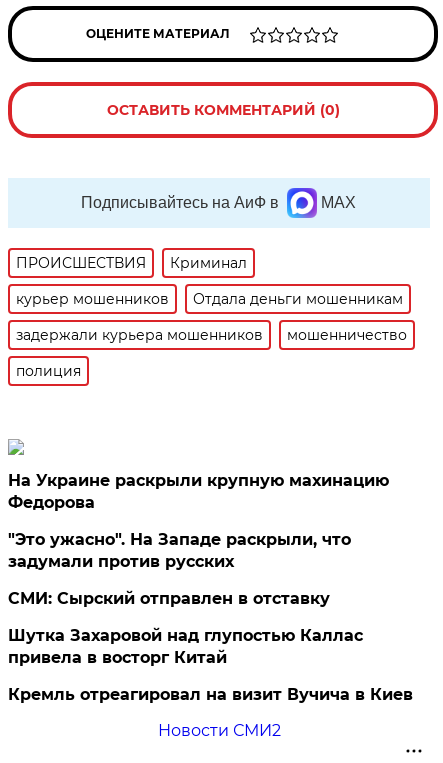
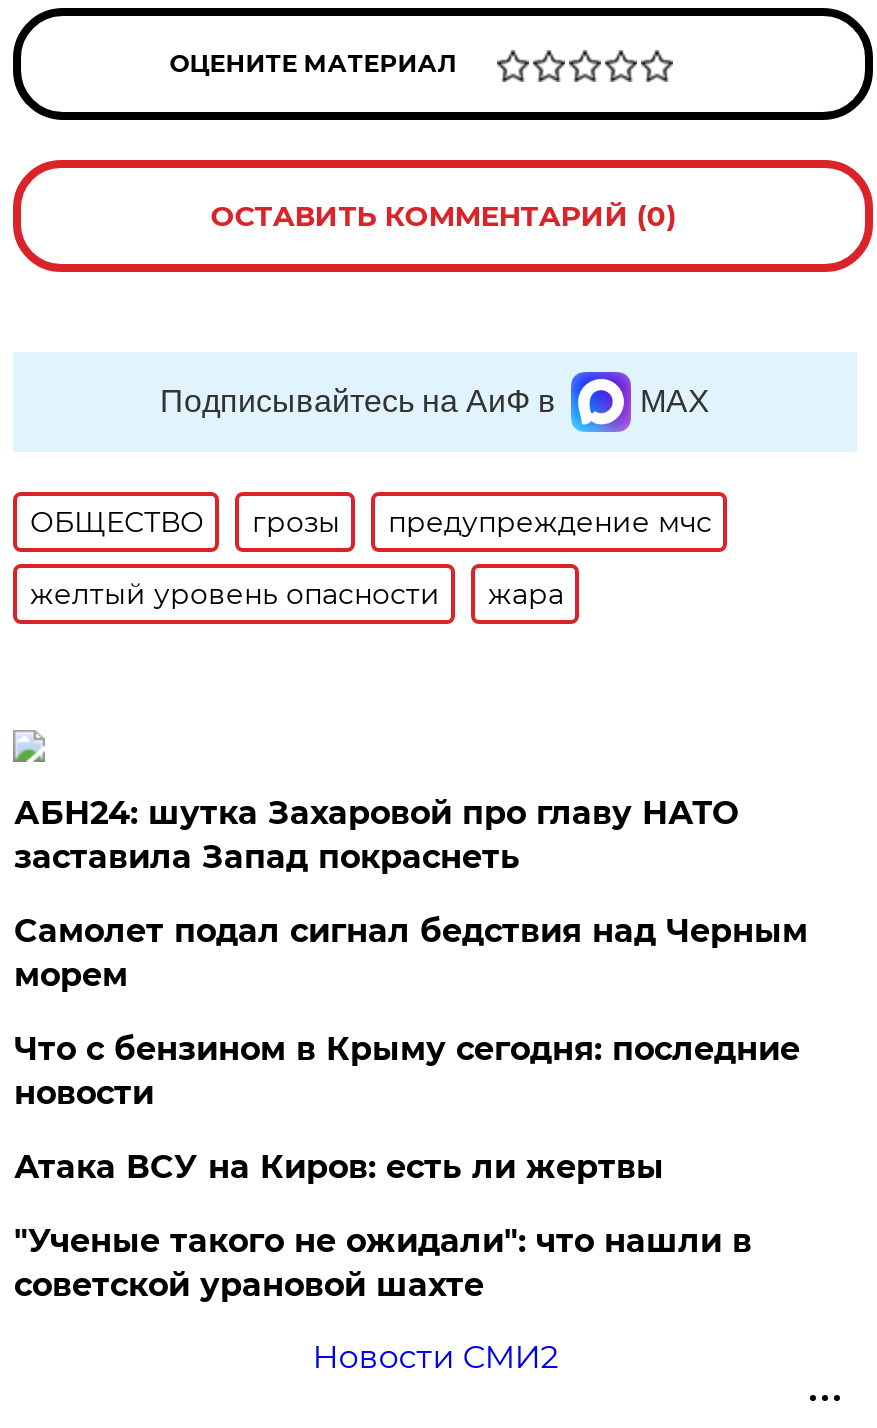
- ПРОИСШЕСТВИЯ
- Криминал
- курьер мошенников
- Отдала деньги мошенникам
- задержали курьера мошенников
- мошенничество
- полиция
+ ОБЩЕСТВО
+ грозы
+ предупреждение мчс
+ желтый уровень опасности
+ жара

- На Украине раскрыли крупную махинацию
- Федорова
- "Это ужасно". На Западе раскрыли, что
- задумали против русских
- СМИ: Сырский отправлен в отставку
- Шутка Захаровой над глупостью Каллас
- привела в восторг Китай
- Кремль отреагировал на визит Вучича в Киев
+ АБН24: шутка Захаровой про главу НАТО
+ заставила Запад покраснеть
+ Самолет подал сигнал бедствия над Черным
+ морем
+ Что с бензином в Крыму сегодня: последние
+ новости
+ Атака ВСУ на Киров: есть ли жертвы
+ "Ученые такого не ожидали": что нашли в
+ советской урановой шахте
